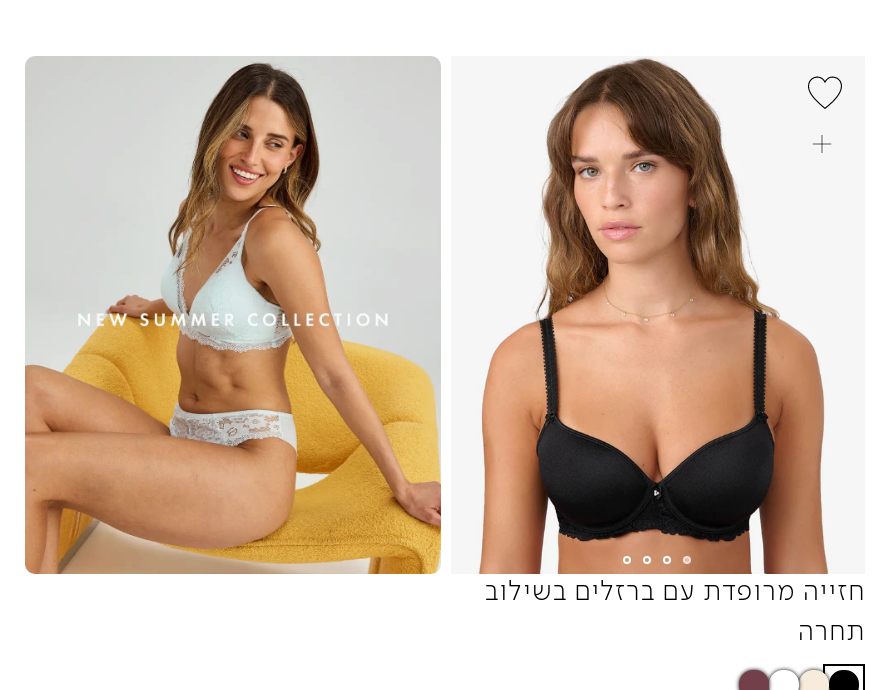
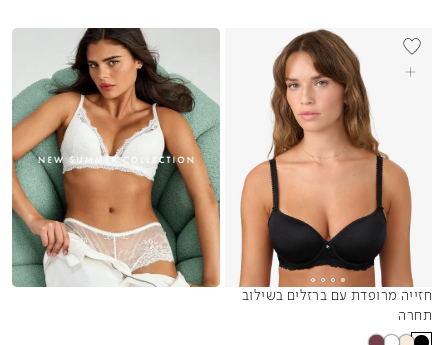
- [image]
+ [image]
